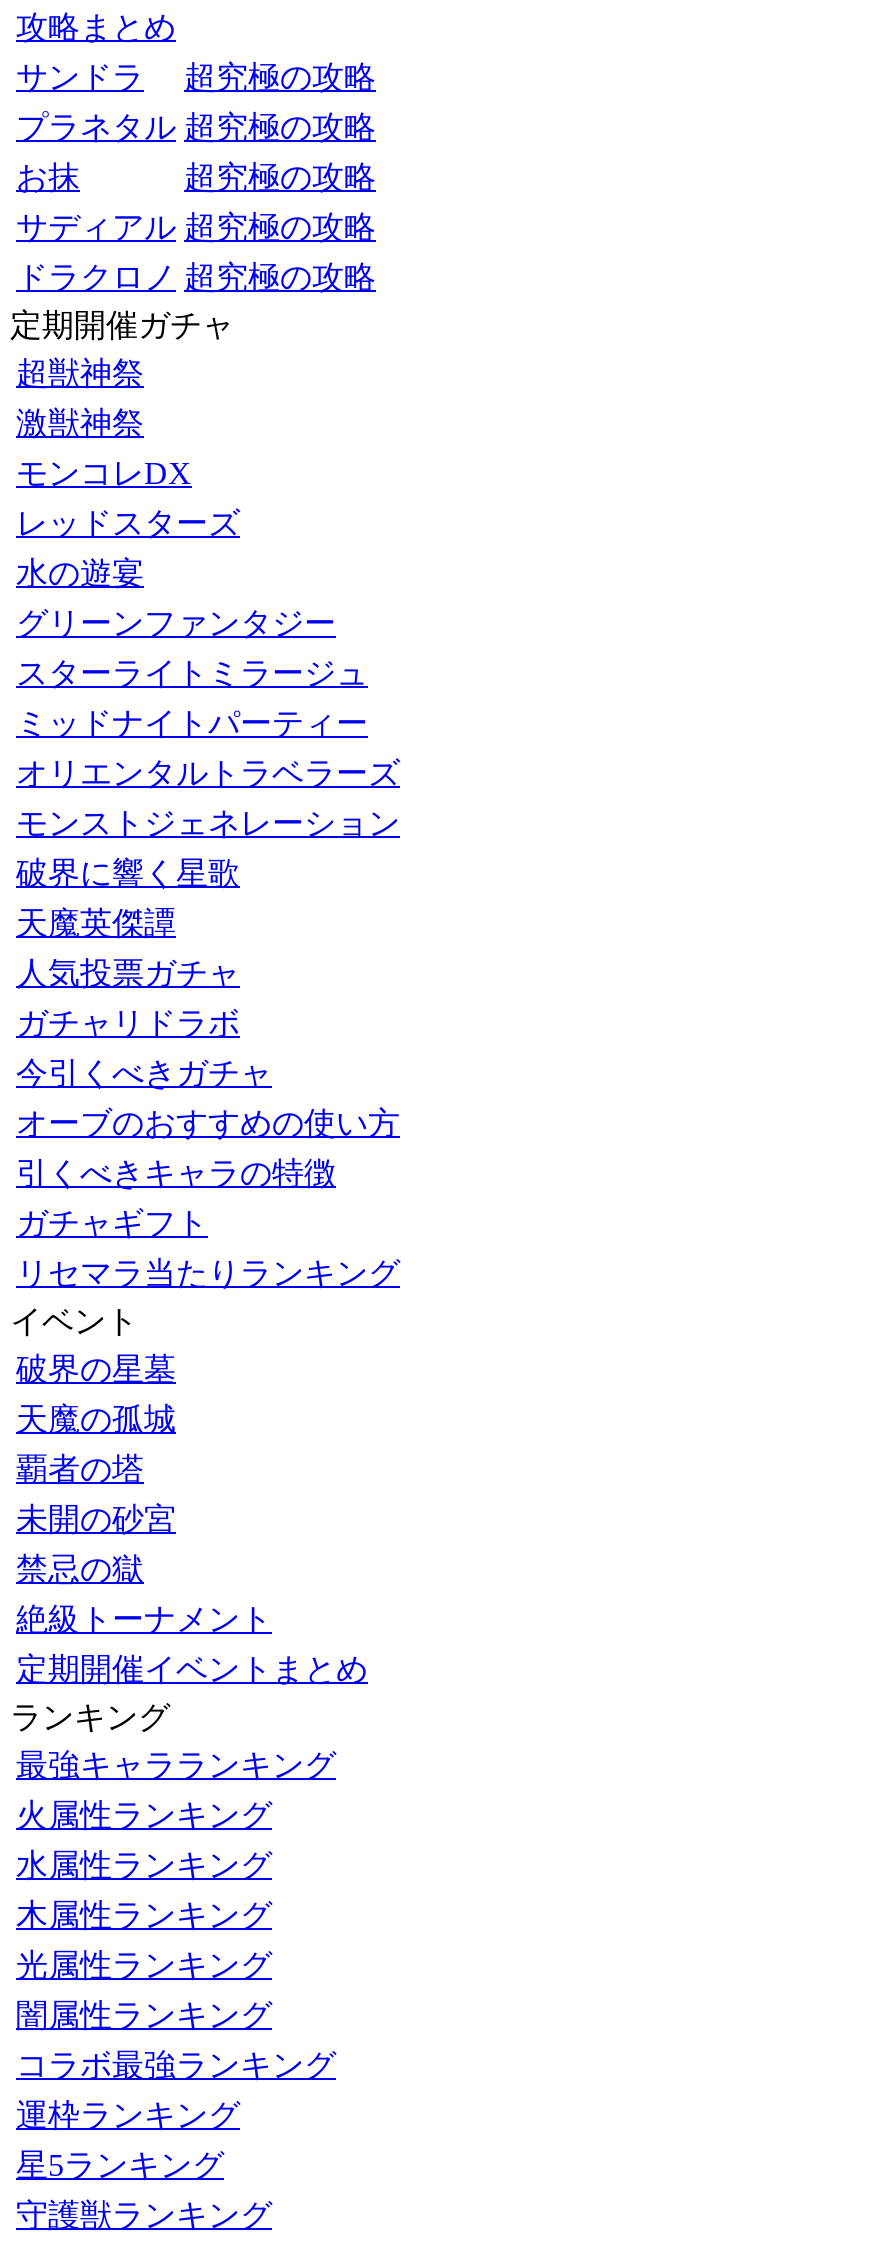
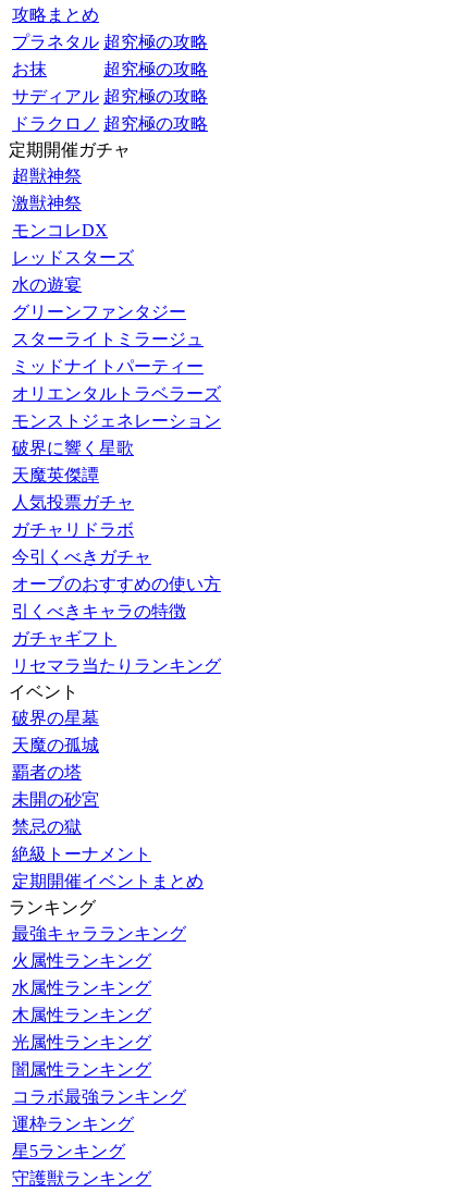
- サンドラ
- 超究極の攻略
